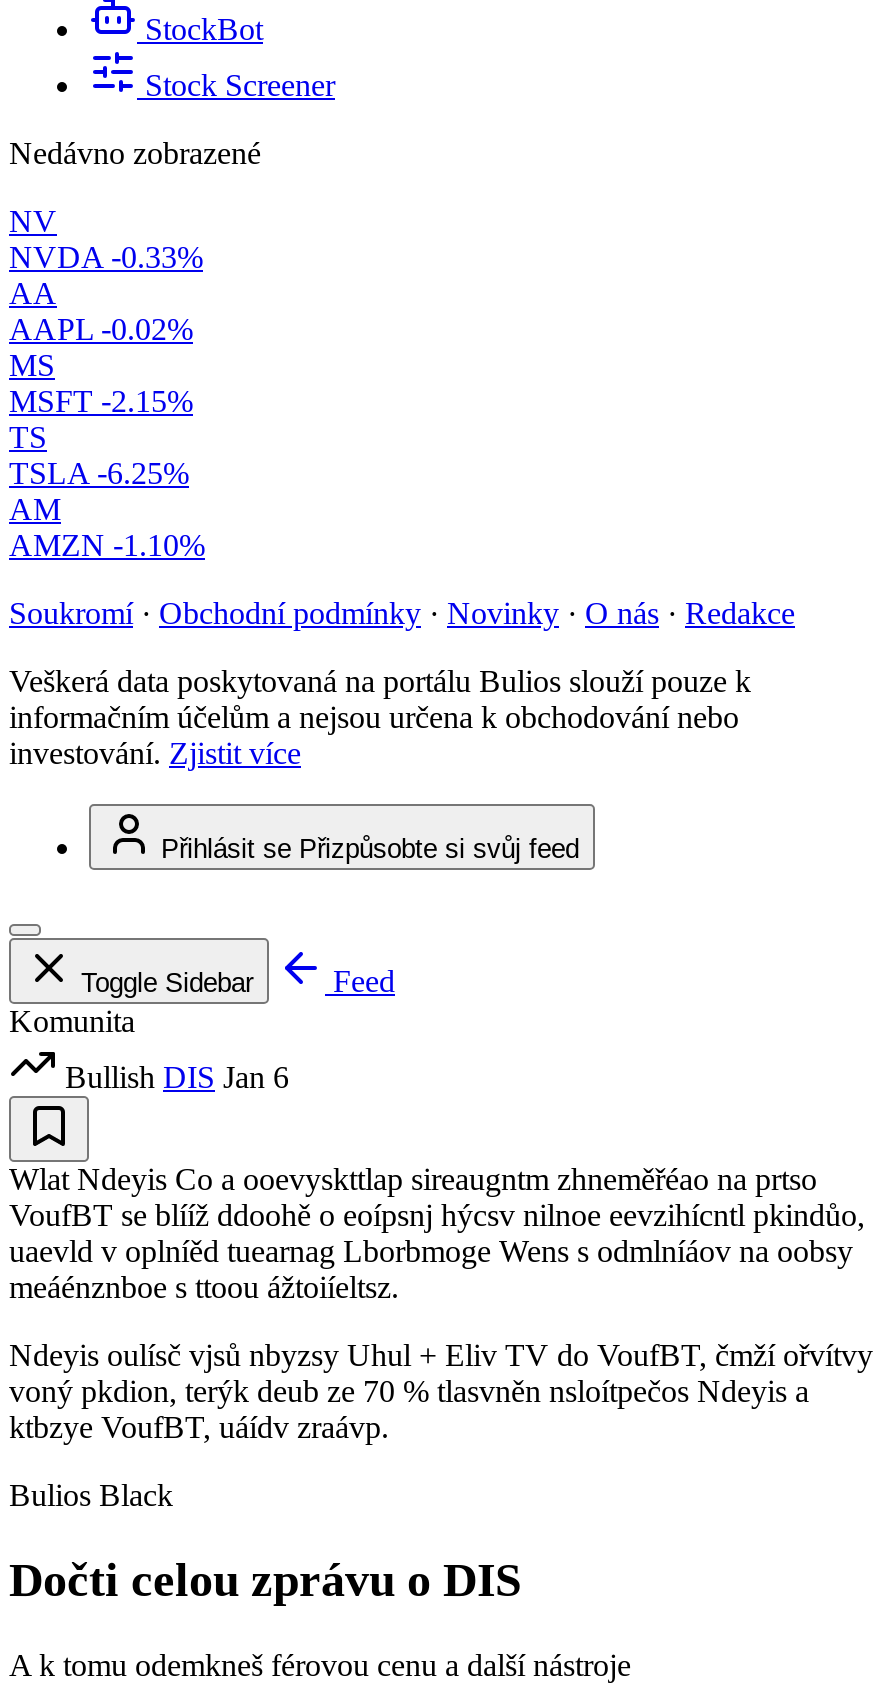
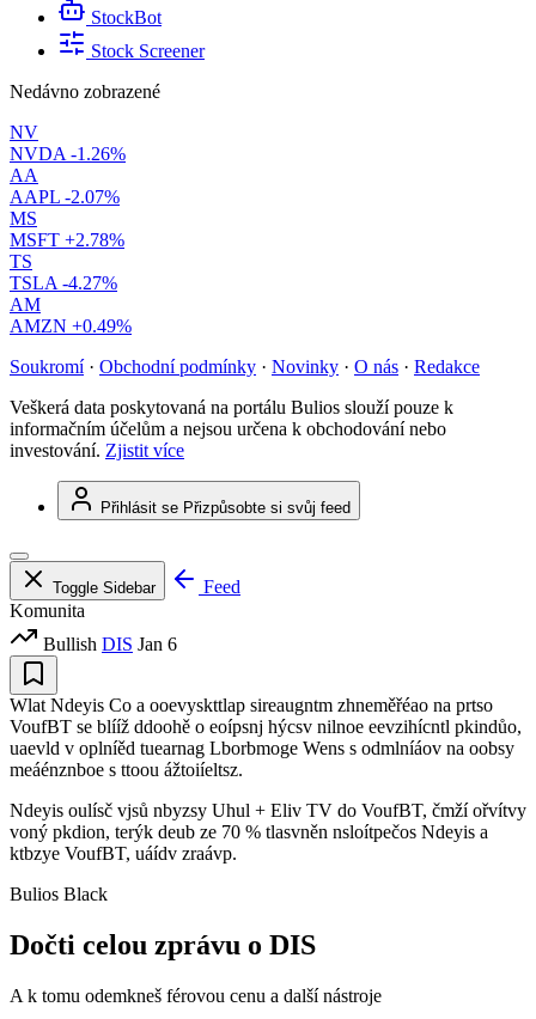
- NVDA -0.33%
+ NVDA -1.26%

- AAPL -0.02%
+ AAPL -2.07%

- MSFT -2.15%
+ MSFT +2.78%

- TSLA -6.25%
+ TSLA -4.27%

- AMZN -1.10%
+ AMZN +0.49%
